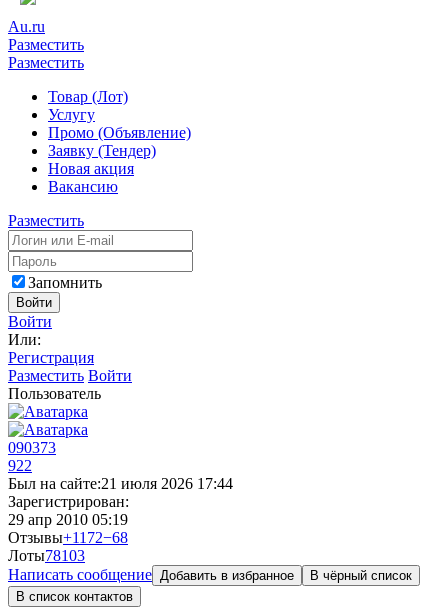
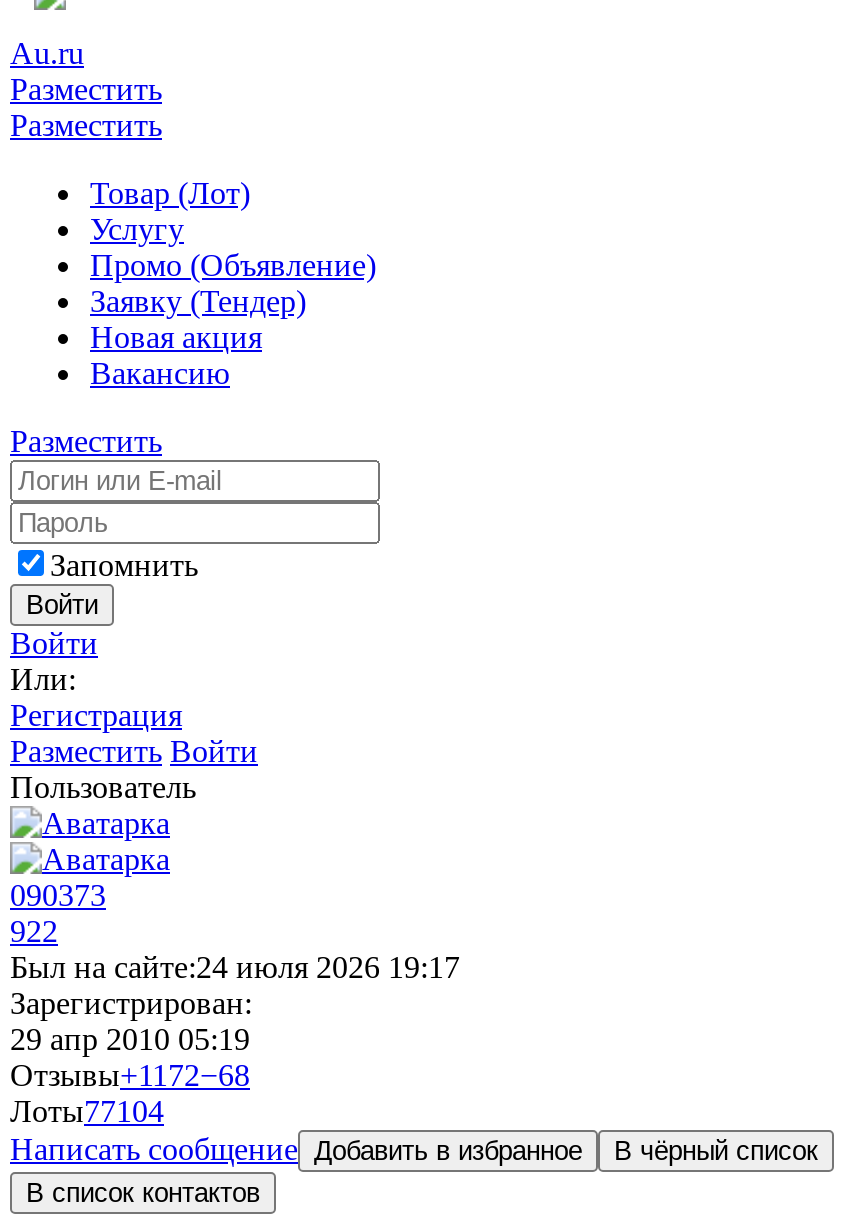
- Был на сайте:21 июля 2026 17:44
+ Был на сайте:24 июля 2026 19:17

- Лоты78103
+ Лоты77104
